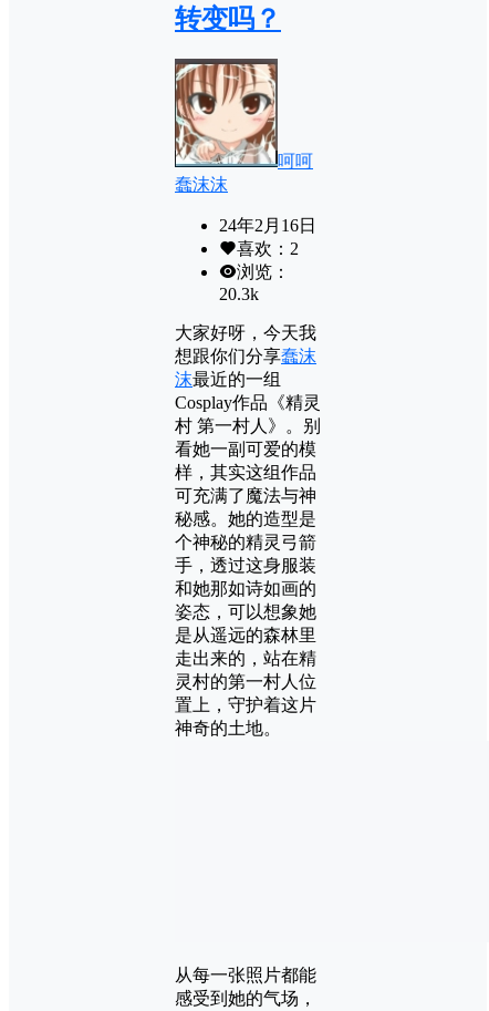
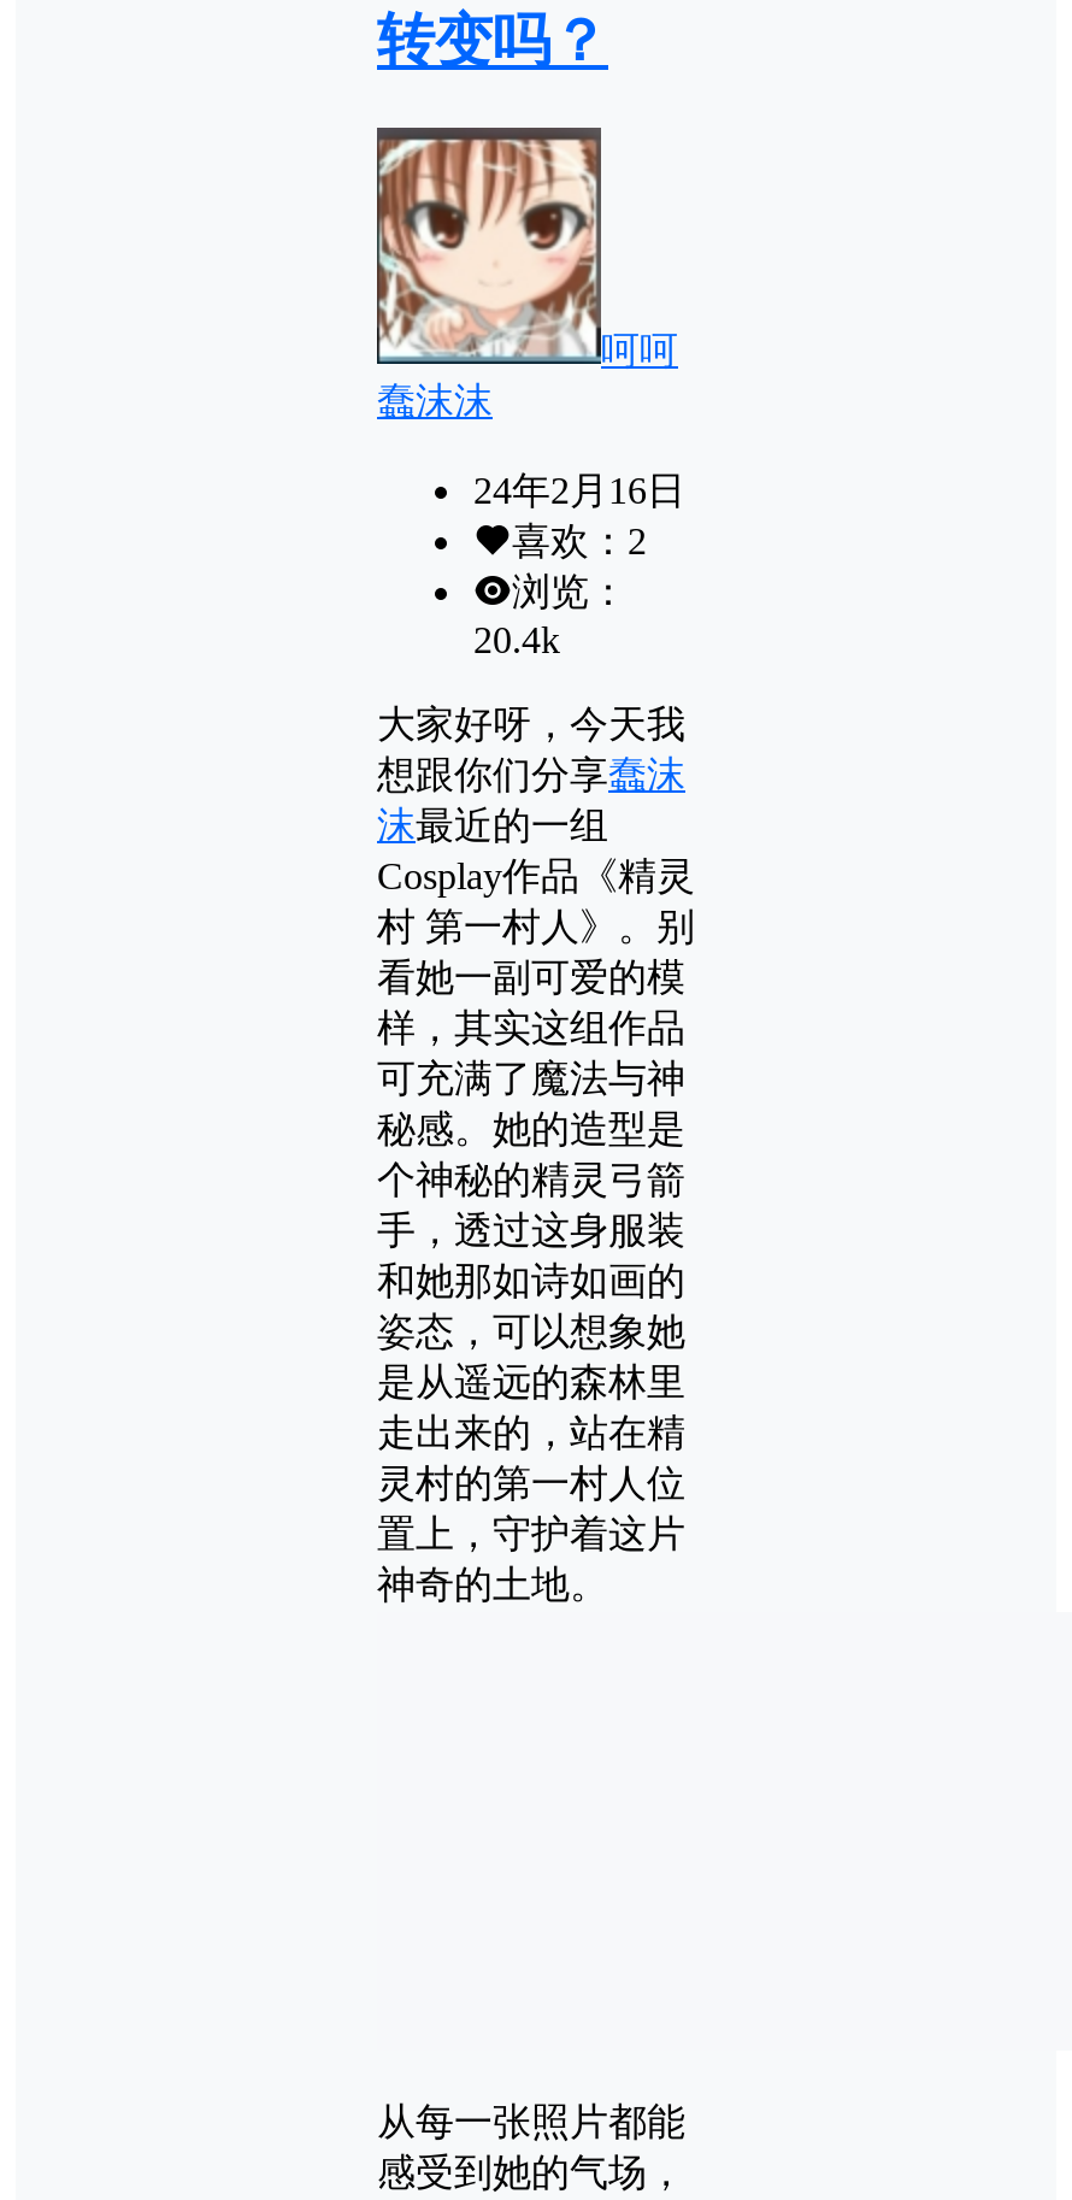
- 20.3k
+ 20.4k
